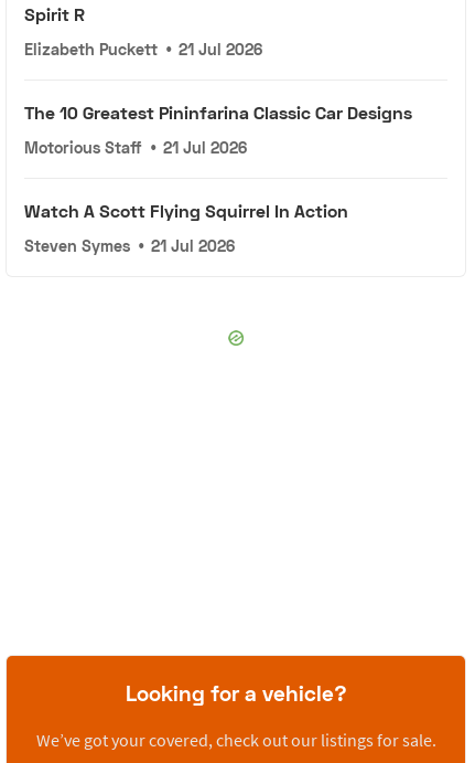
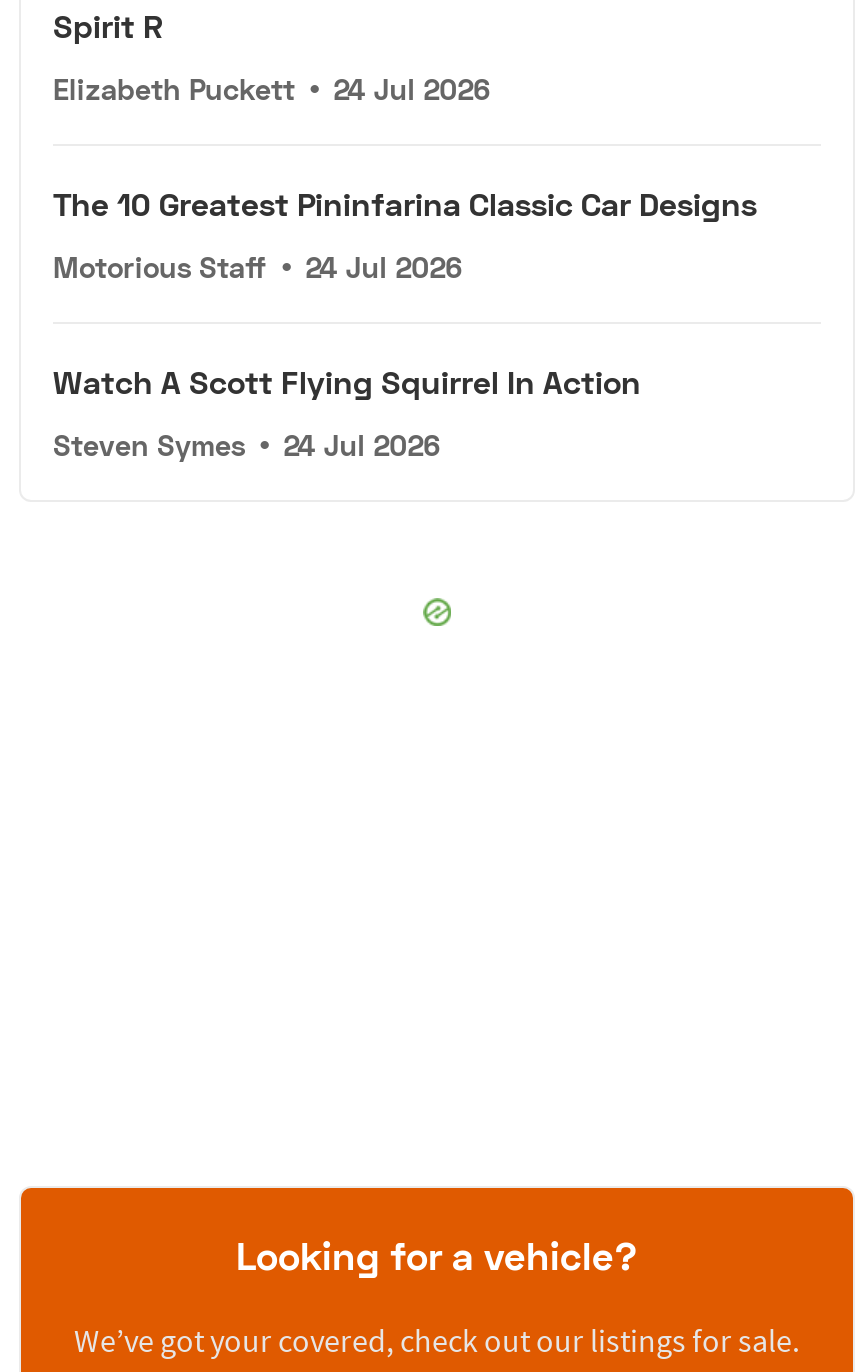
- Elizabeth Puckett • 21 Jul 2026
+ Elizabeth Puckett • 24 Jul 2026

- Motorious Staff • 21 Jul 2026
+ Motorious Staff • 24 Jul 2026

- Steven Symes • 21 Jul 2026
+ Steven Symes • 24 Jul 2026
